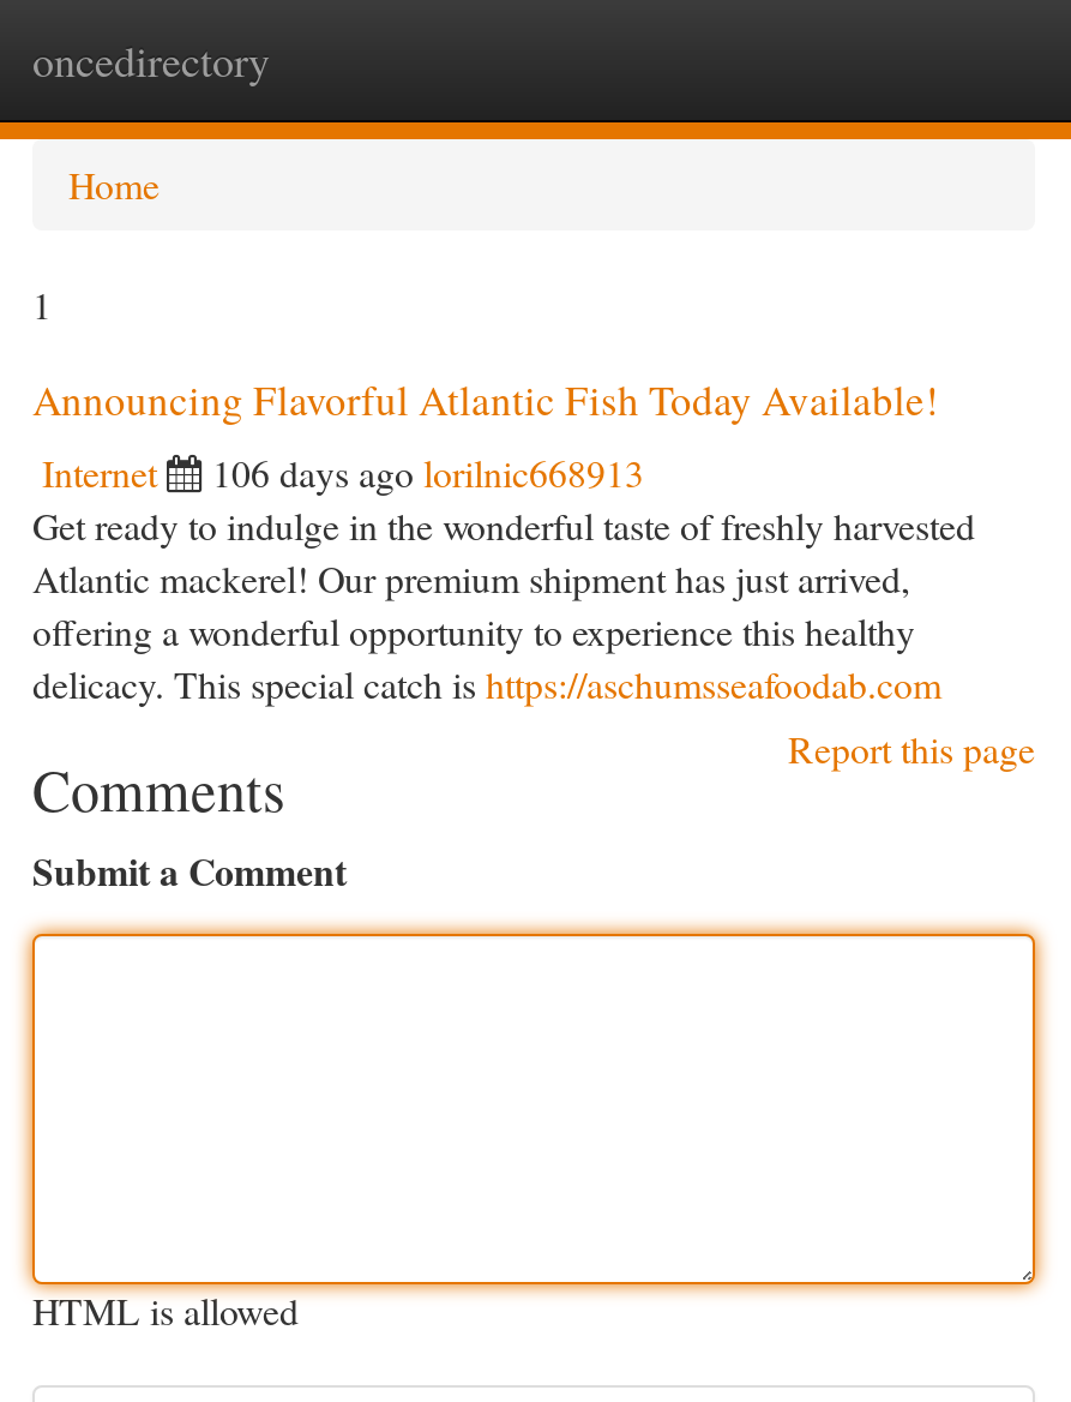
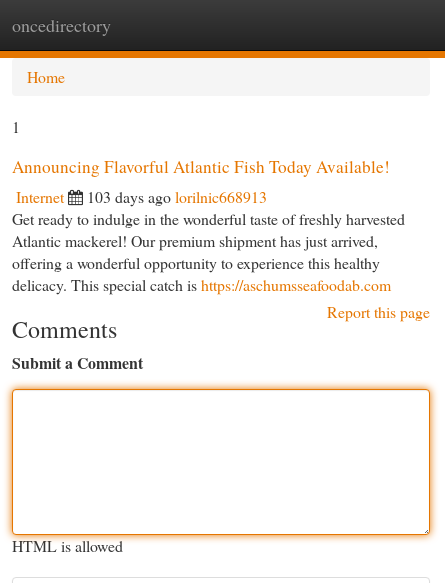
- 106 days ago lorilnic668913
+ 103 days ago lorilnic668913
